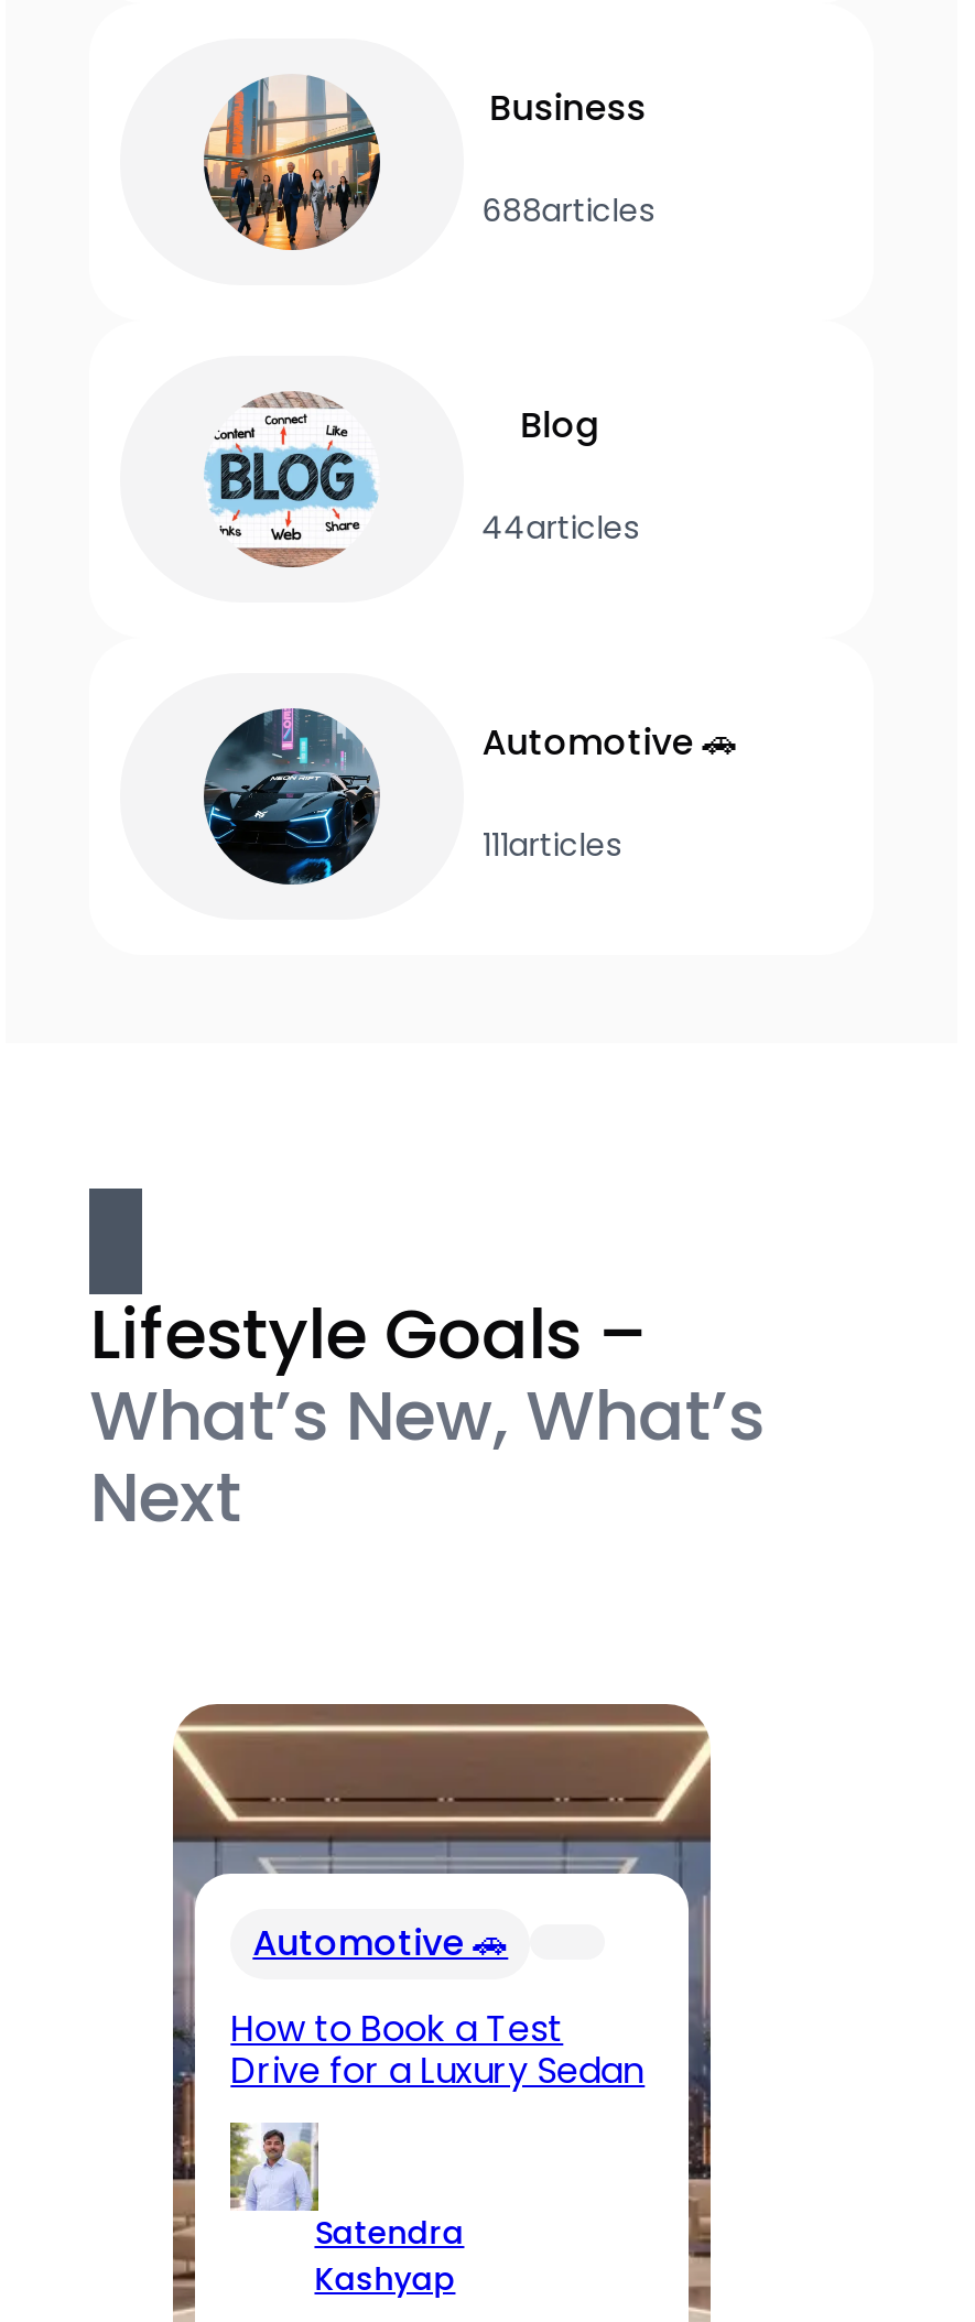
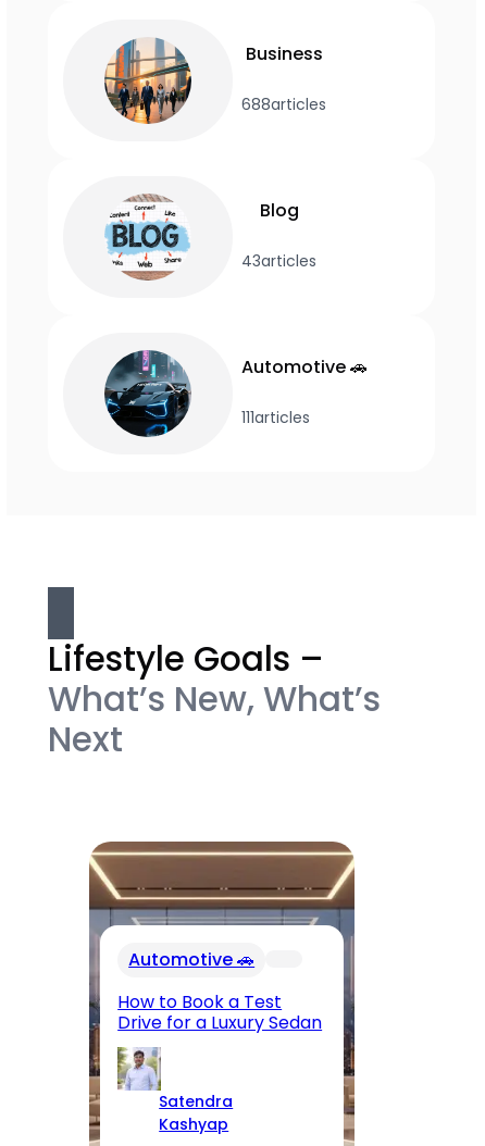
- 44articles
+ 43articles
